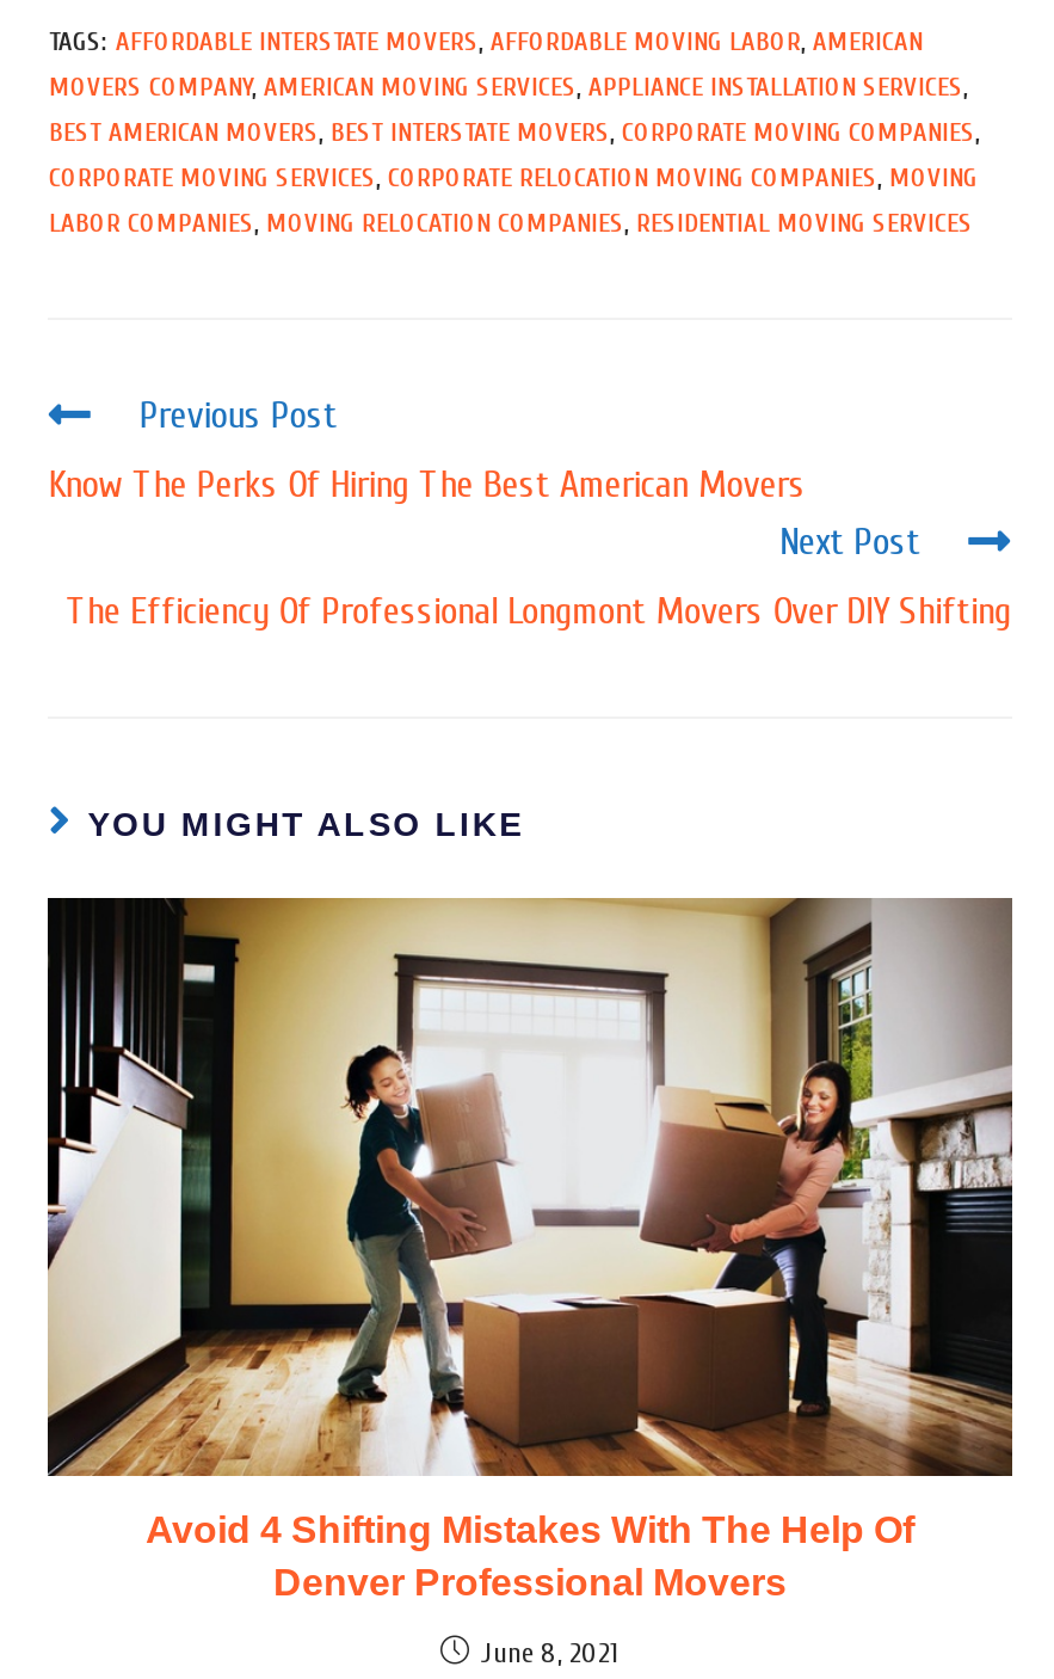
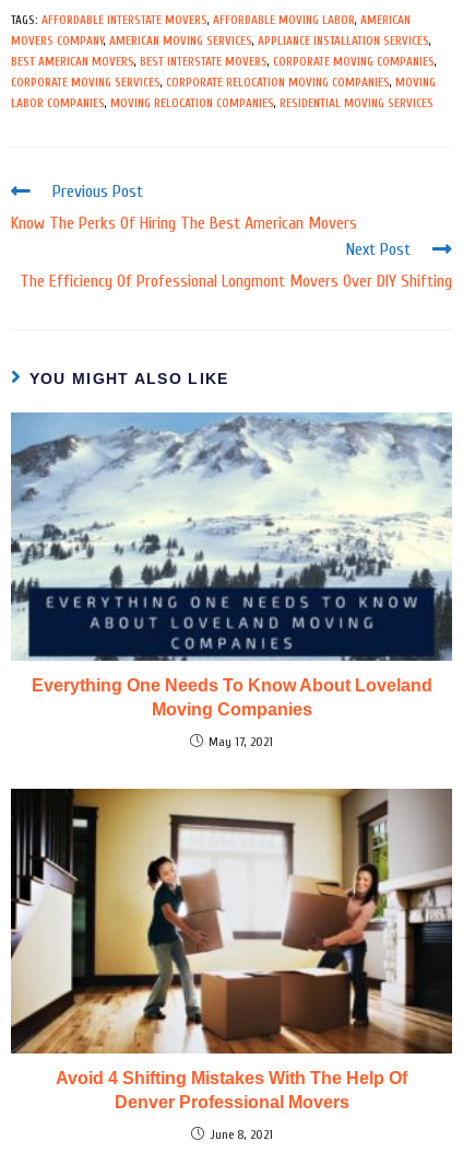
+ [image]
+ Everything One Needs To Know About Loveland
+ Moving Companies
+ May 17, 2021
